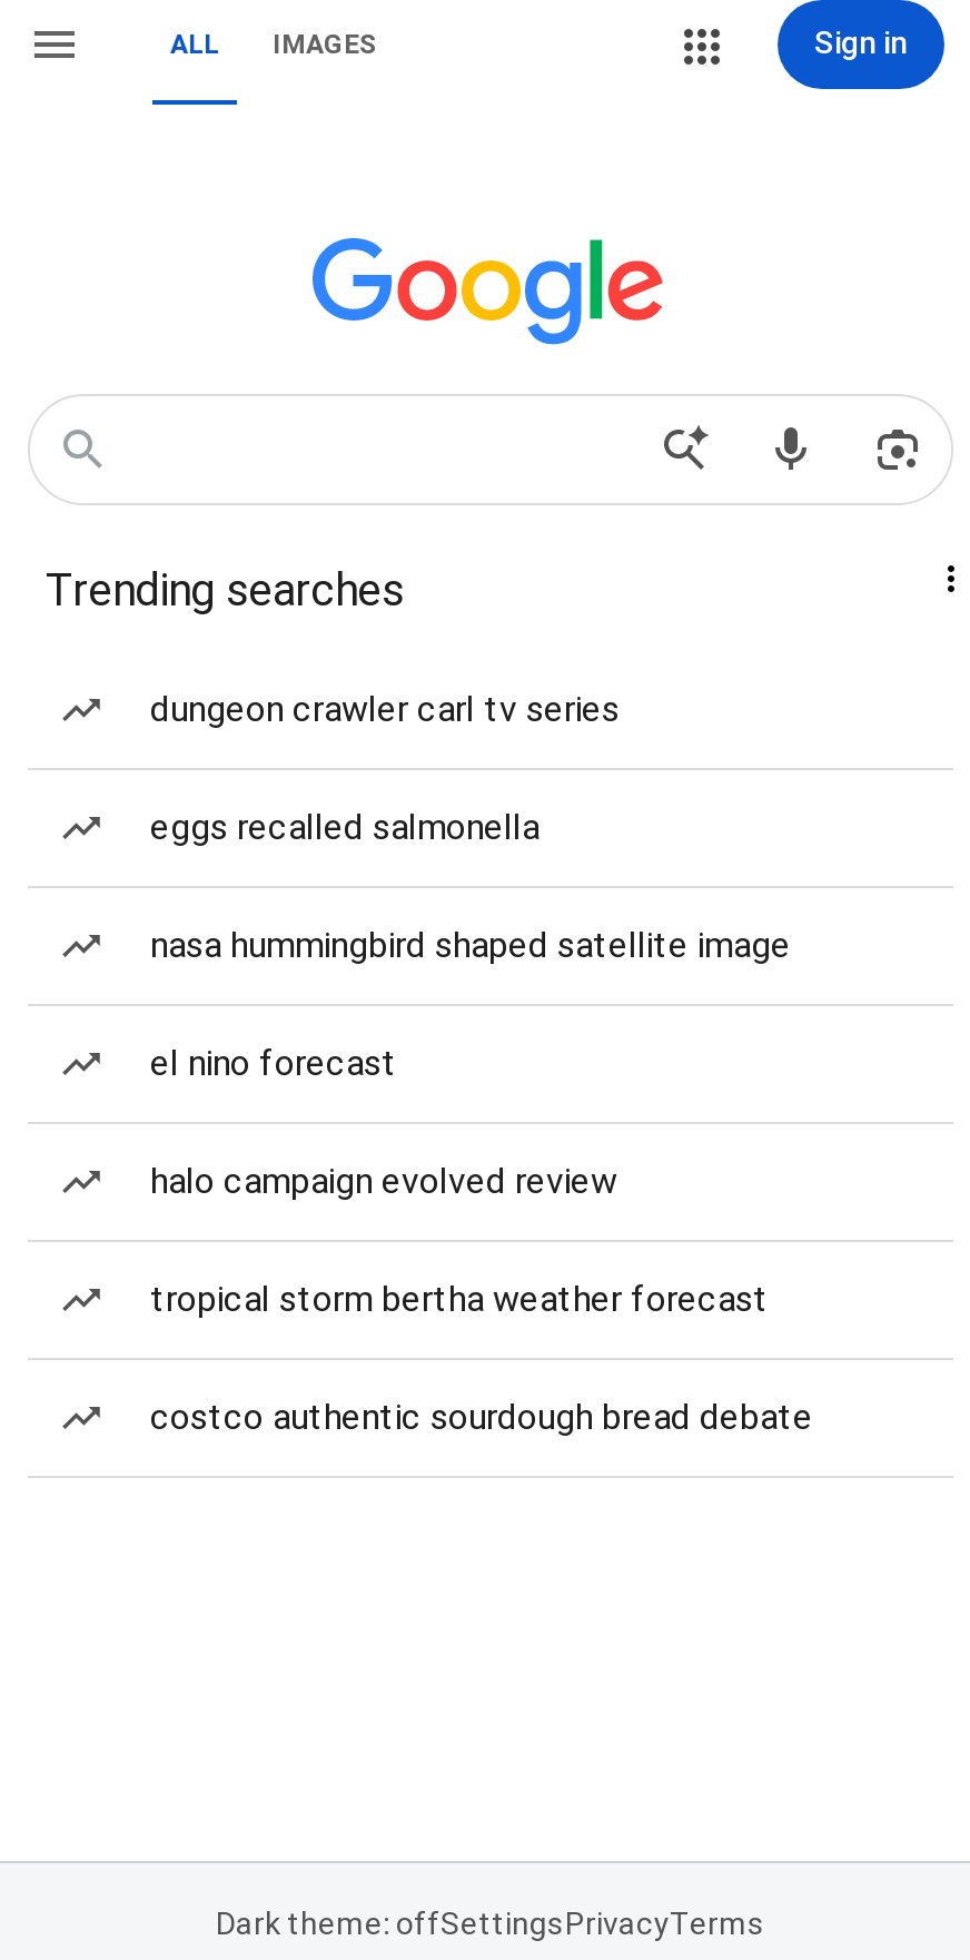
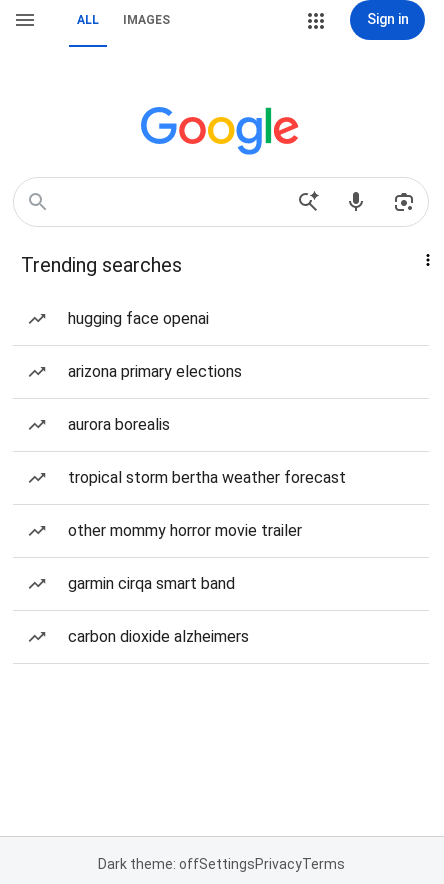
- dungeon crawler carl tv series
- eggs recalled salmonella
- nasa hummingbird shaped satellite image
- el nino forecast
- halo campaign evolved review
+ hugging face openai
+ arizona primary elections
+ aurora borealis

moved up: tropical storm bertha weather forecast

- costco authentic sourdough bread debate
+ other mommy horror movie trailer
+ garmin cirqa smart band
+ carbon dioxide alzheimers
